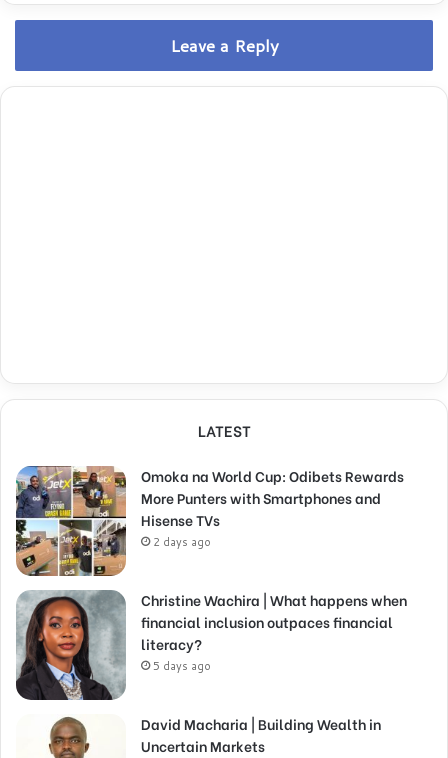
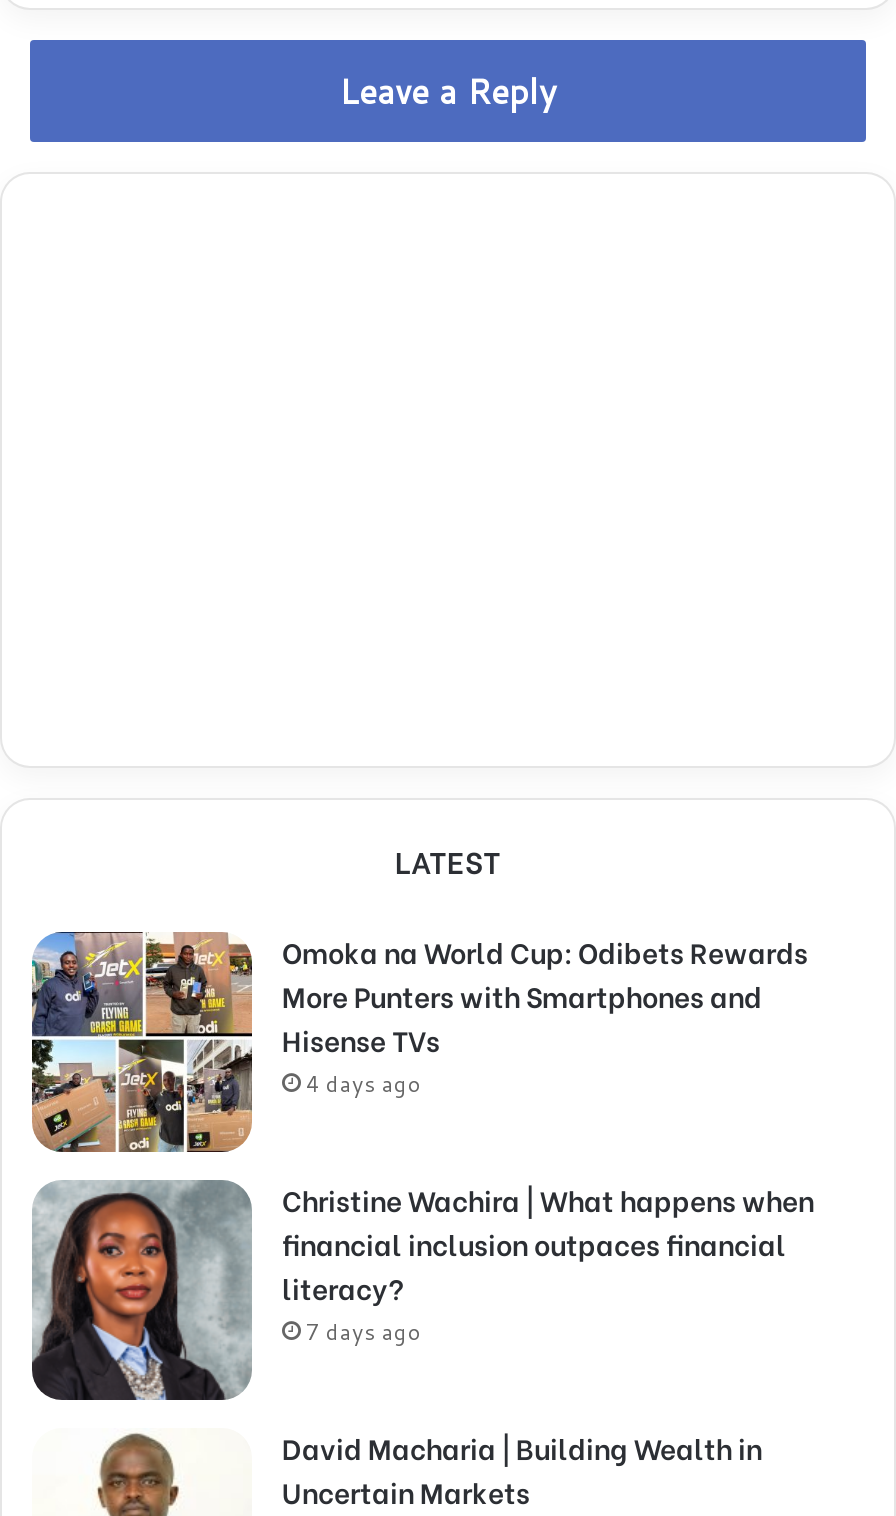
- 2 days ago
+ 4 days ago

- 5 days ago
+ 7 days ago
